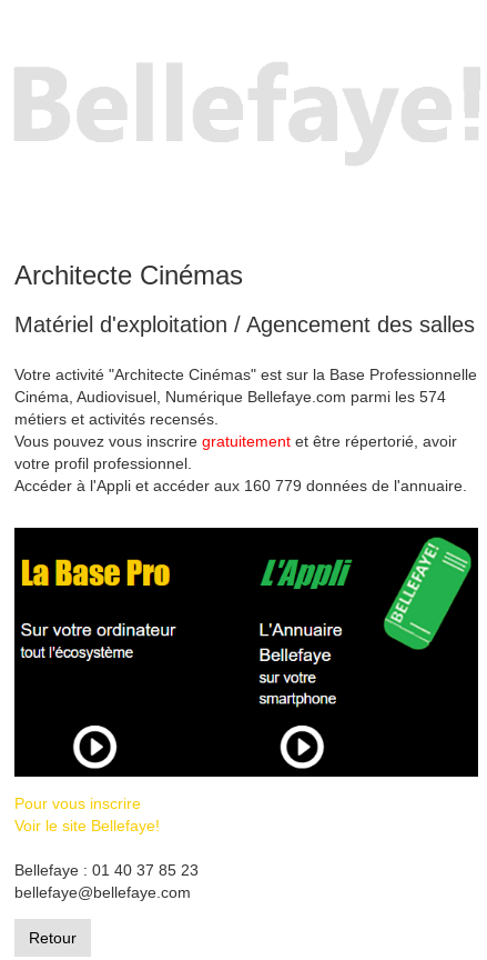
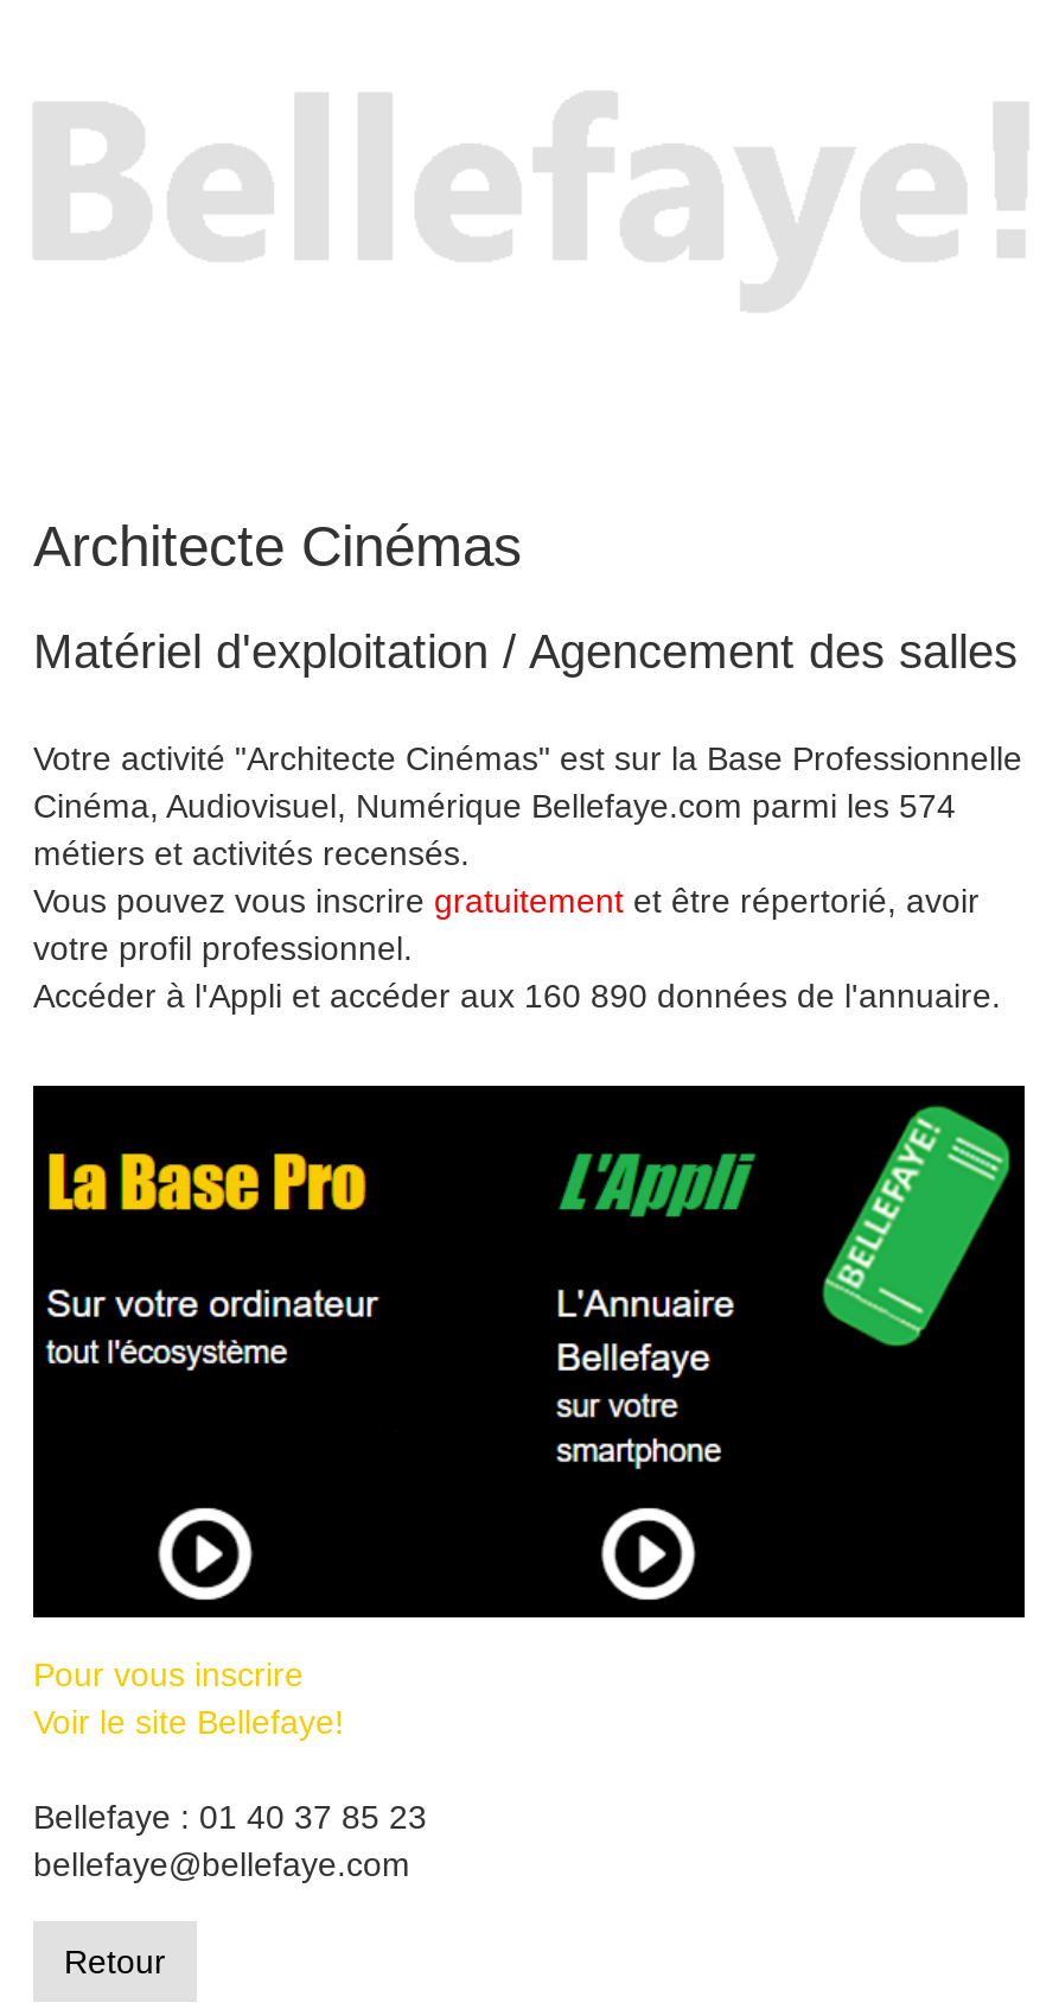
- Accéder à l'Appli et accéder aux 160 779 données de l'annuaire.
+ Accéder à l'Appli et accéder aux 160 890 données de l'annuaire.
